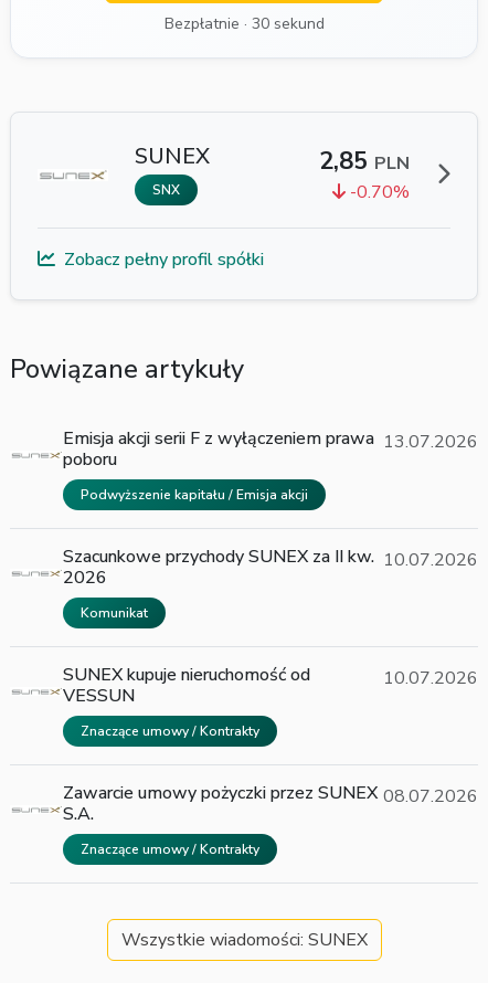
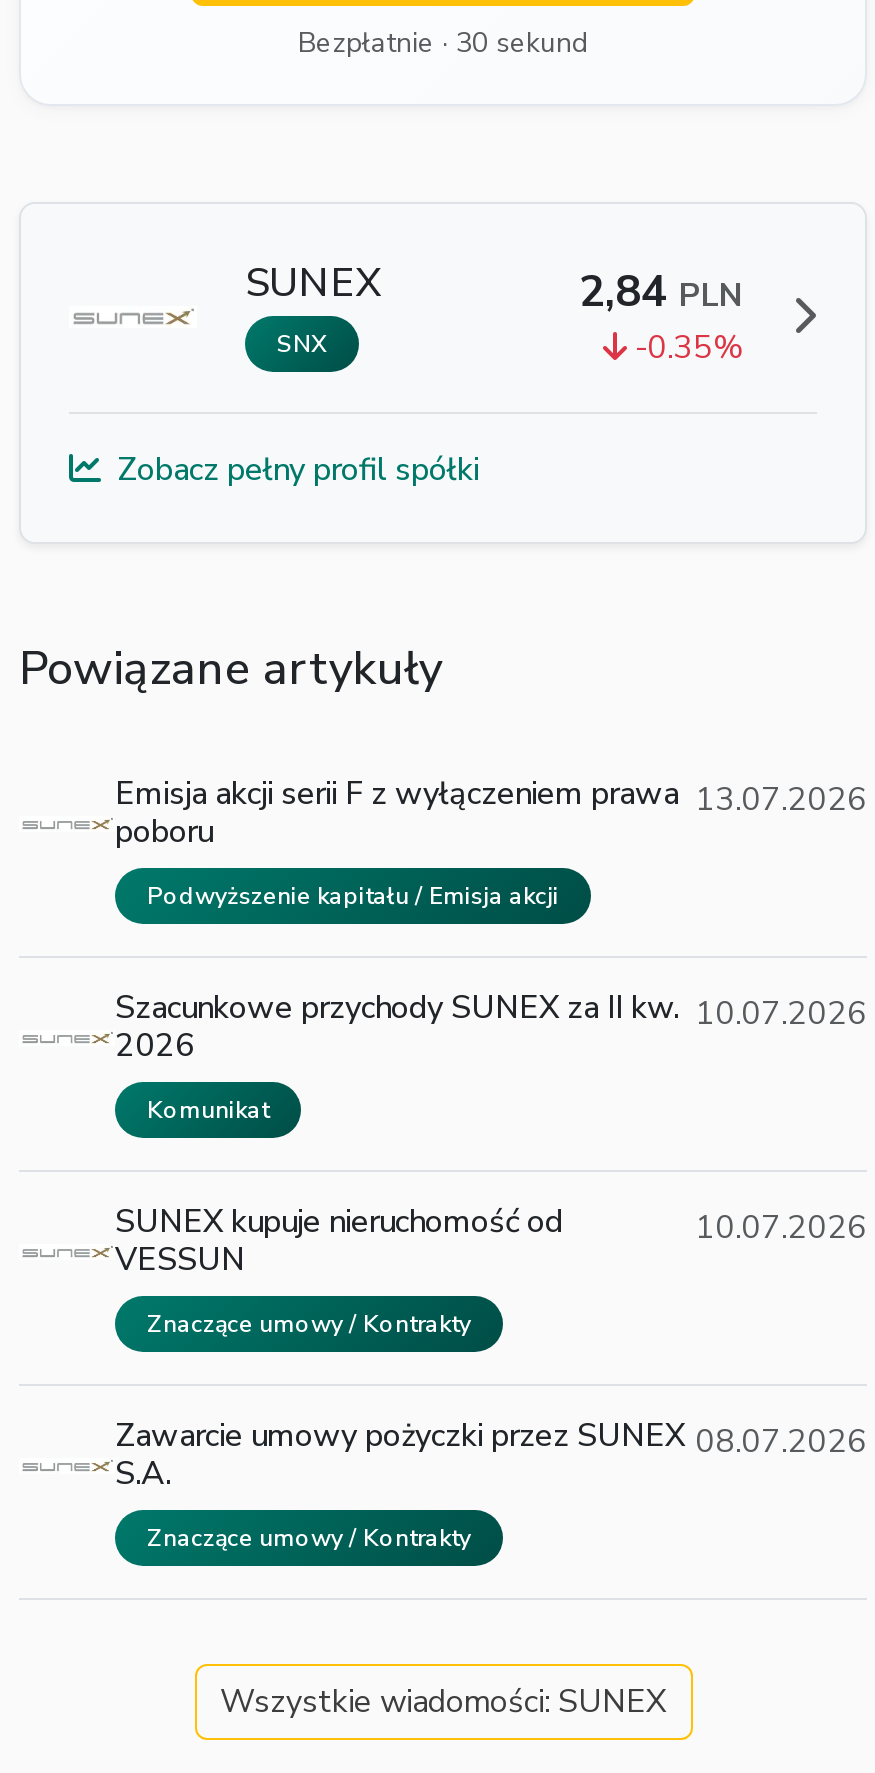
- 2,85 PLN
+ 2,84 PLN

- -0.70%
+ -0.35%
